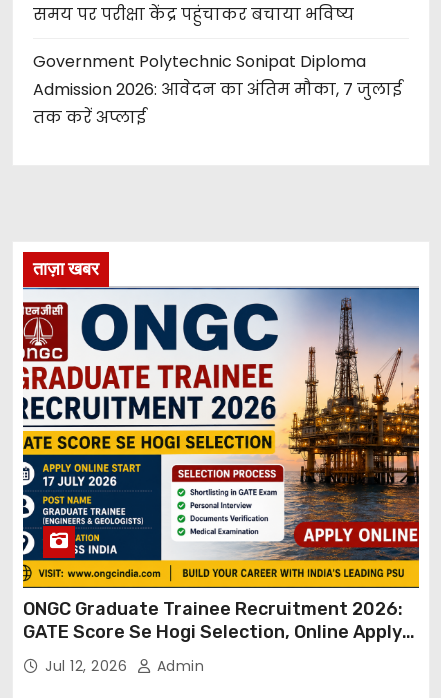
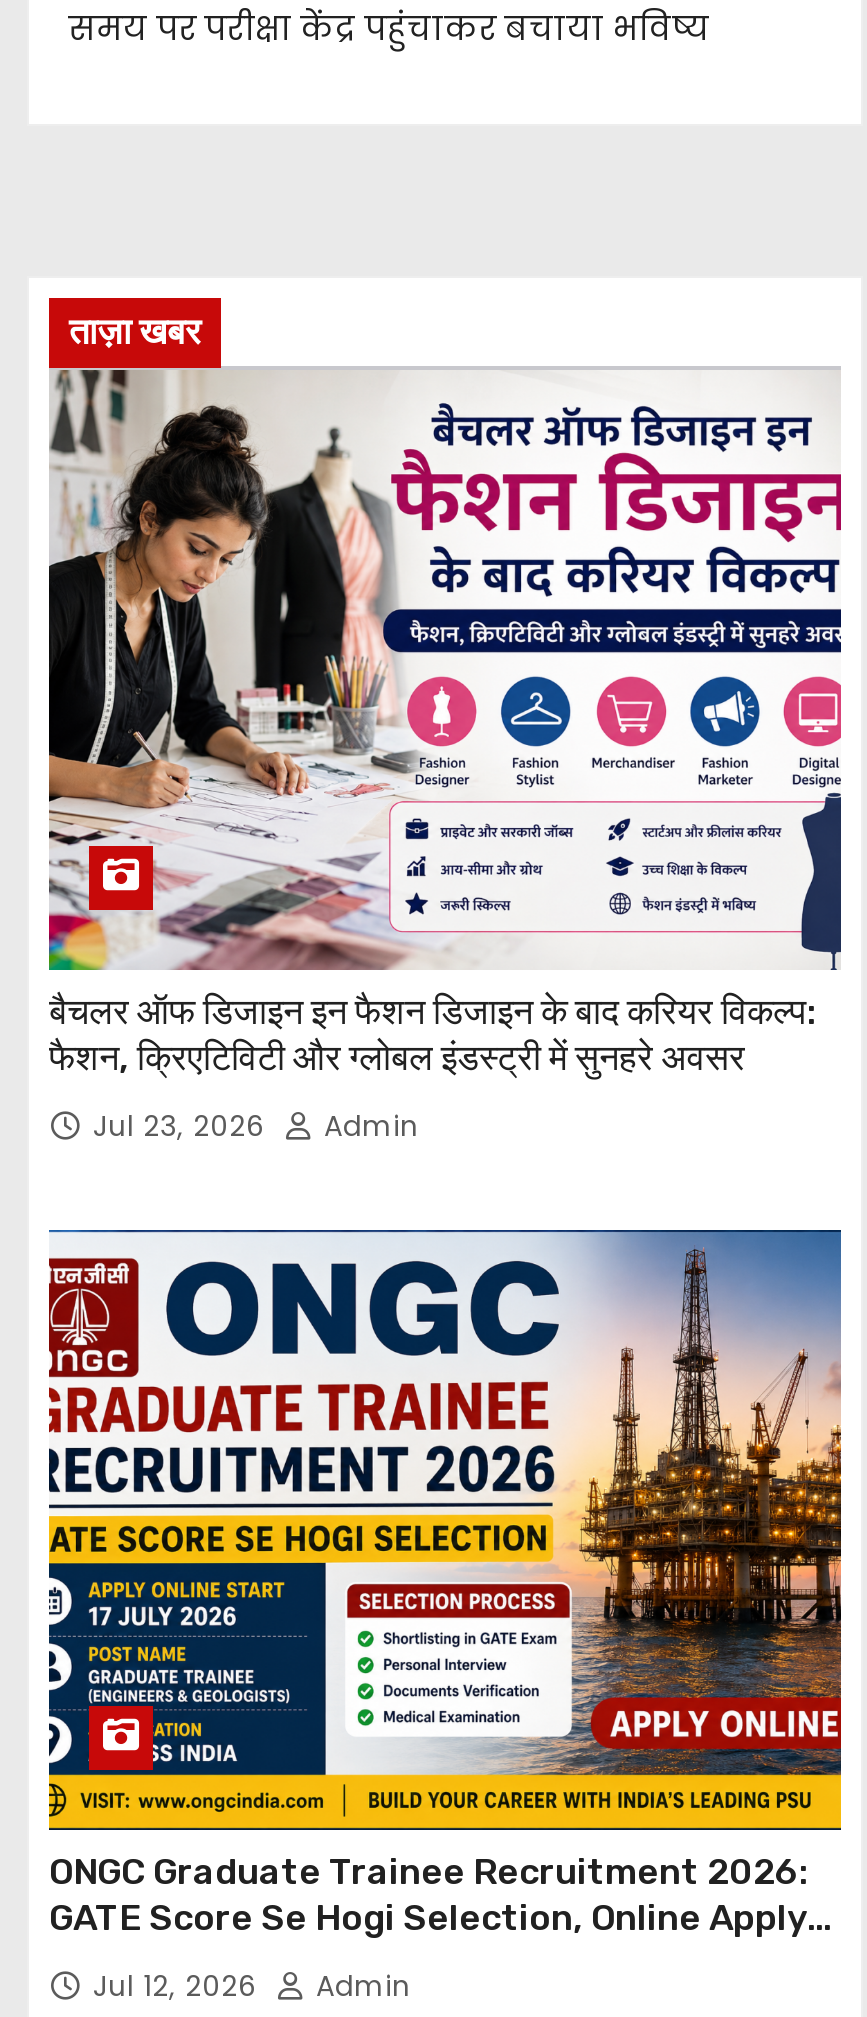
- Government Polytechnic Sonipat Diploma
- Admission 2026: आवेदन का अंतिम मौका, 7 जुलाई
- तक करें अप्लाई

moved up: ताज़ा खबर

+ [image]
+ बैचलर ऑफ डिजाइन इन फैशन डिजाइन के बाद करियर विकल्प:
+ फैशन, क्रिएटिविटी और ग्लोबल इंडस्ट्री में सुनहरे अवसर
+ Jul 23, 2026
+ Admin
